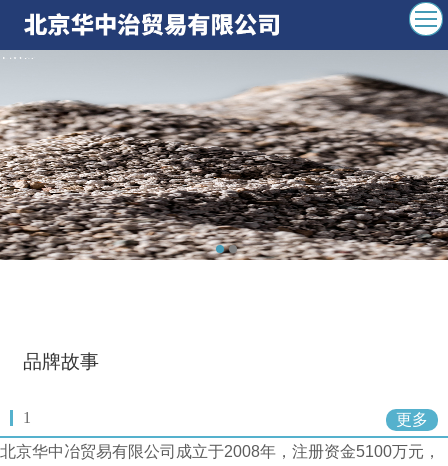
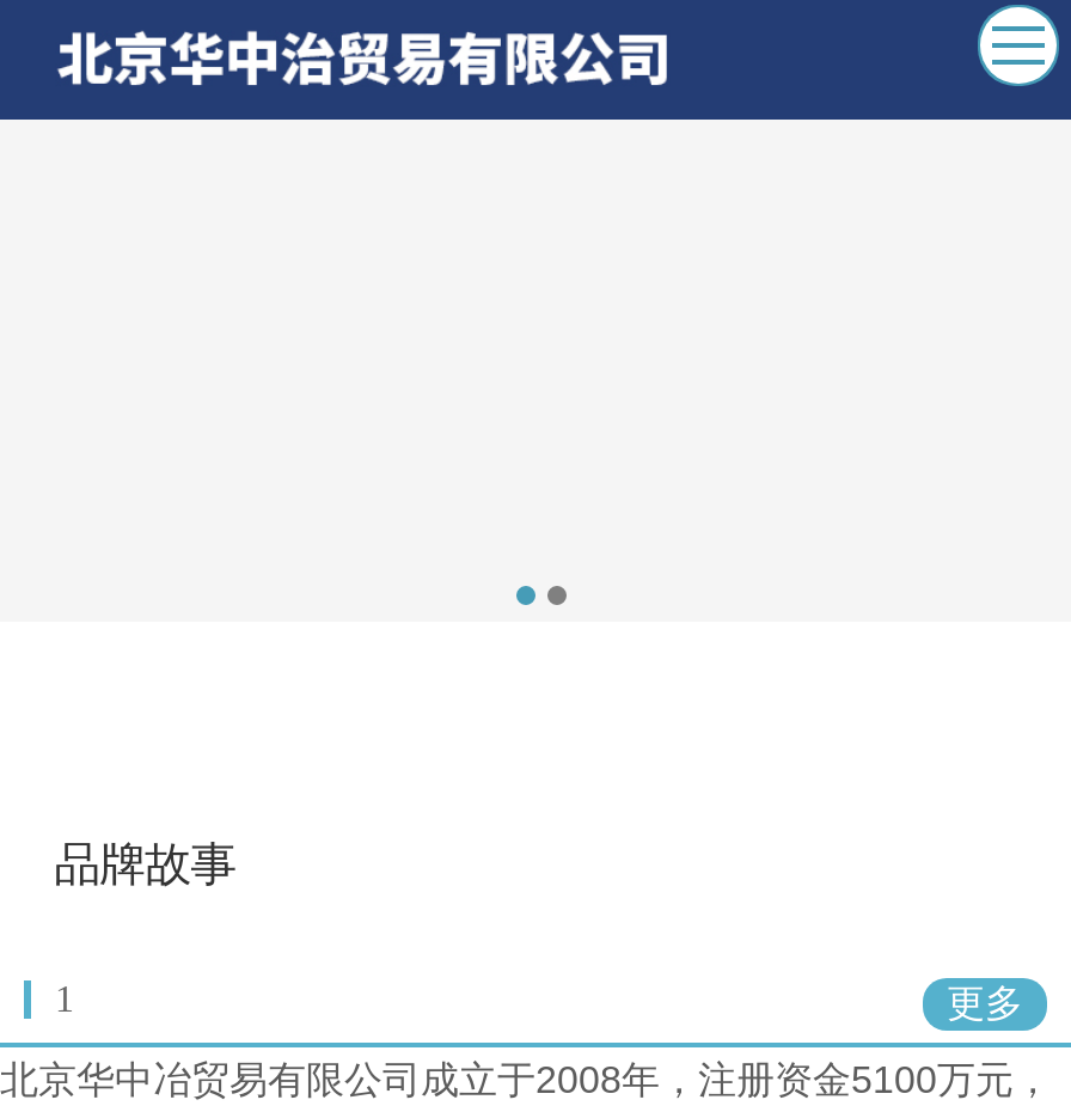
- [image]
